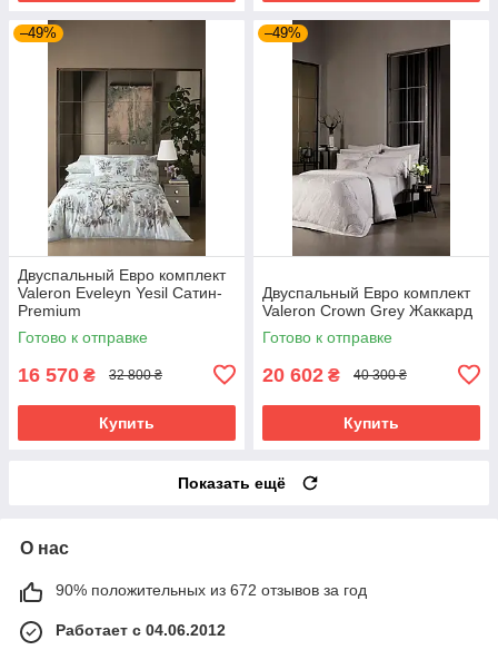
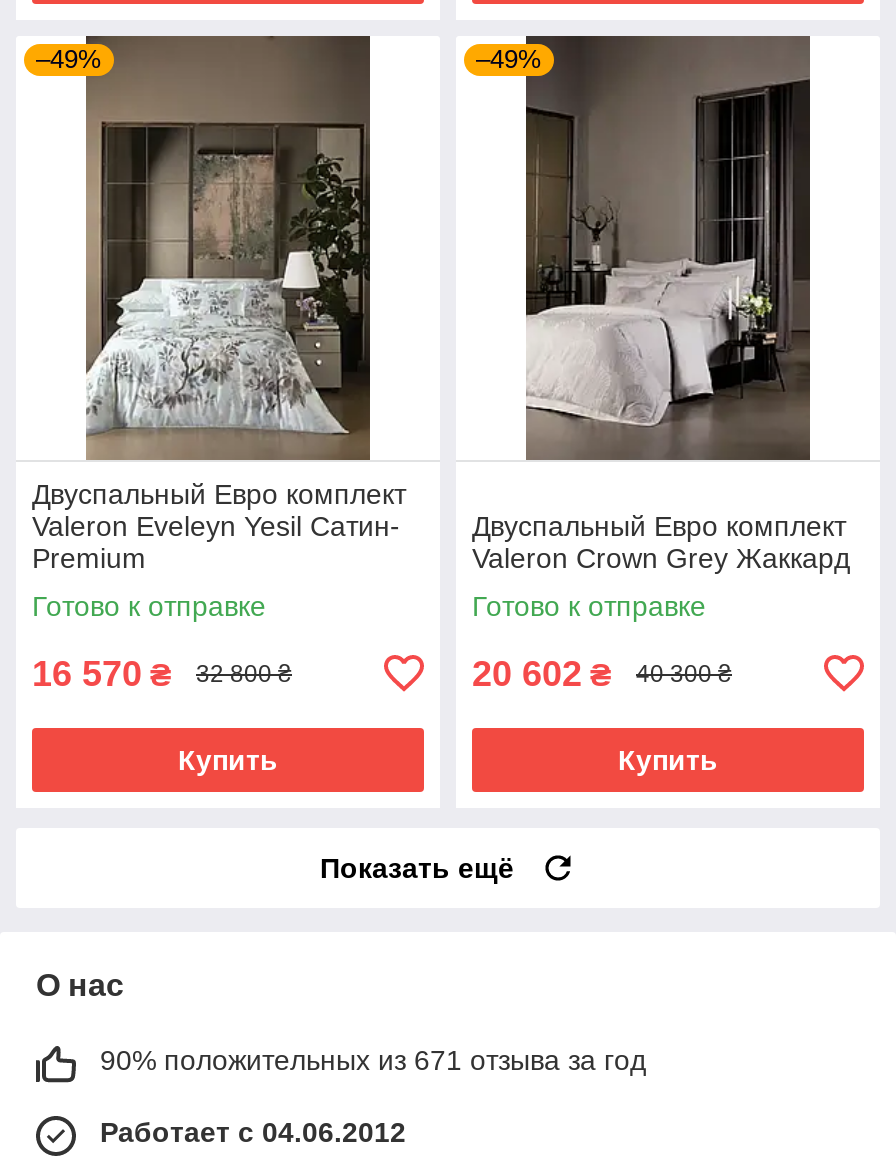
- 90% положительных из 672 отзывов за год
+ 90% положительных из 671 отзыва за год
